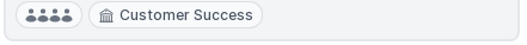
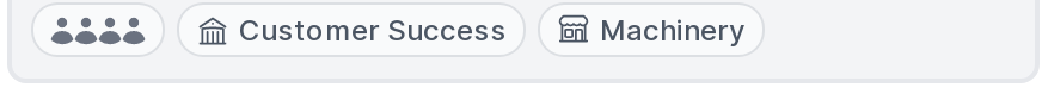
+ Machinery
